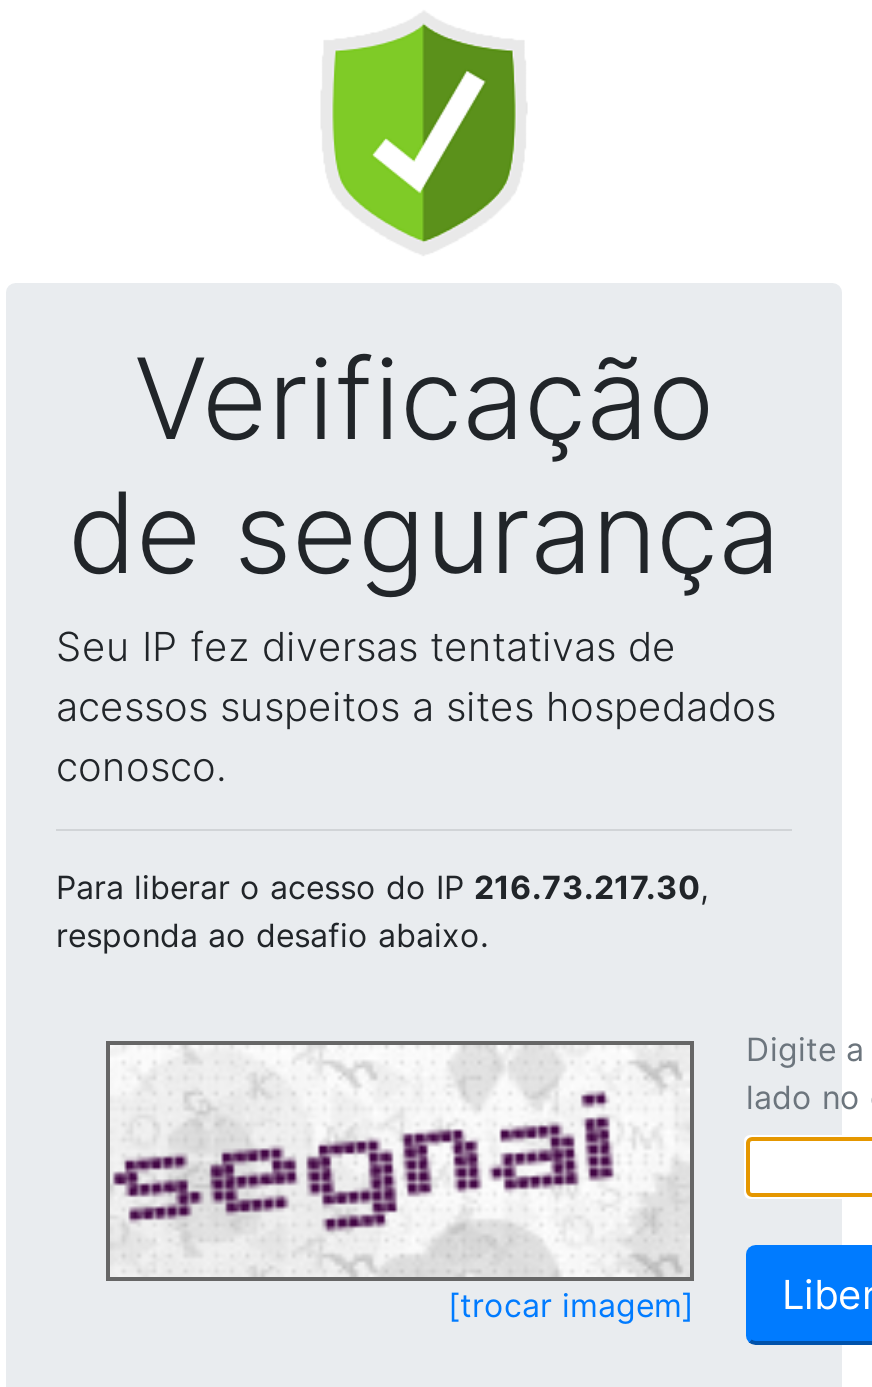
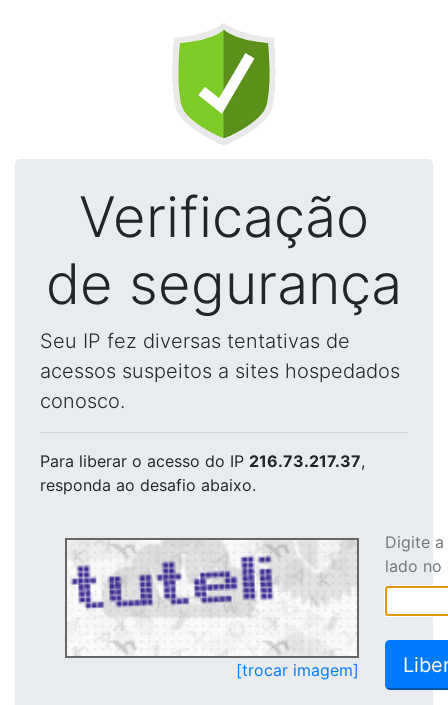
- Para liberar o acesso do IP 216.73.217.30,
+ Para liberar o acesso do IP 216.73.217.37,

- [image]
+ [image]
